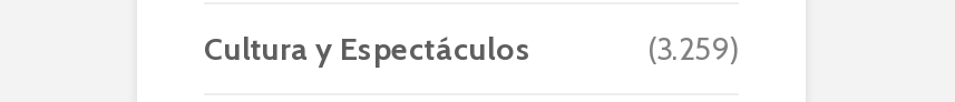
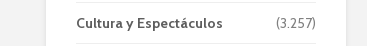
- (3.259)
+ (3.257)
